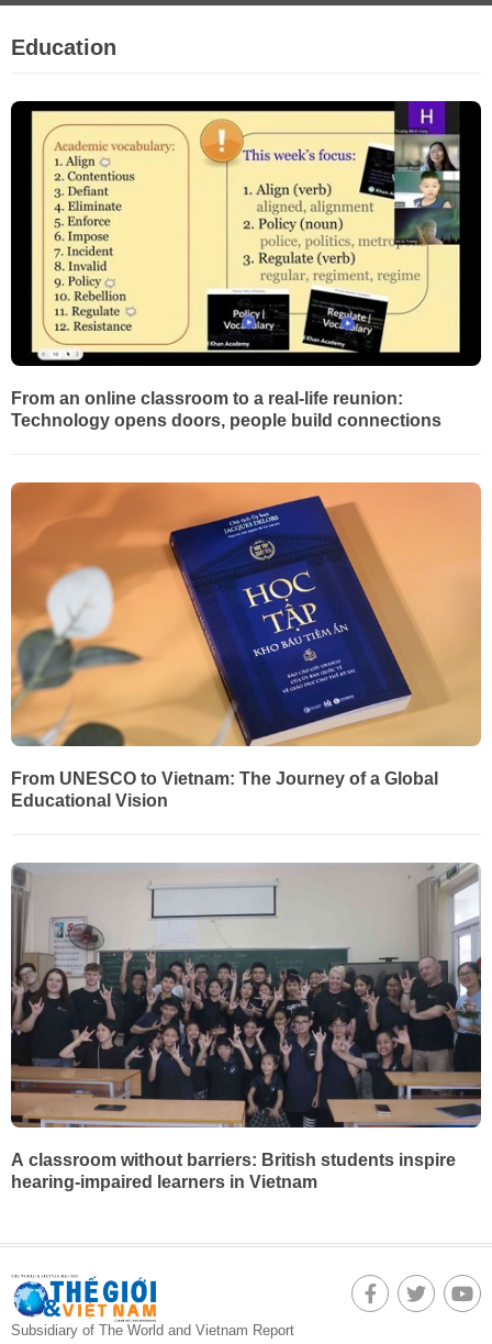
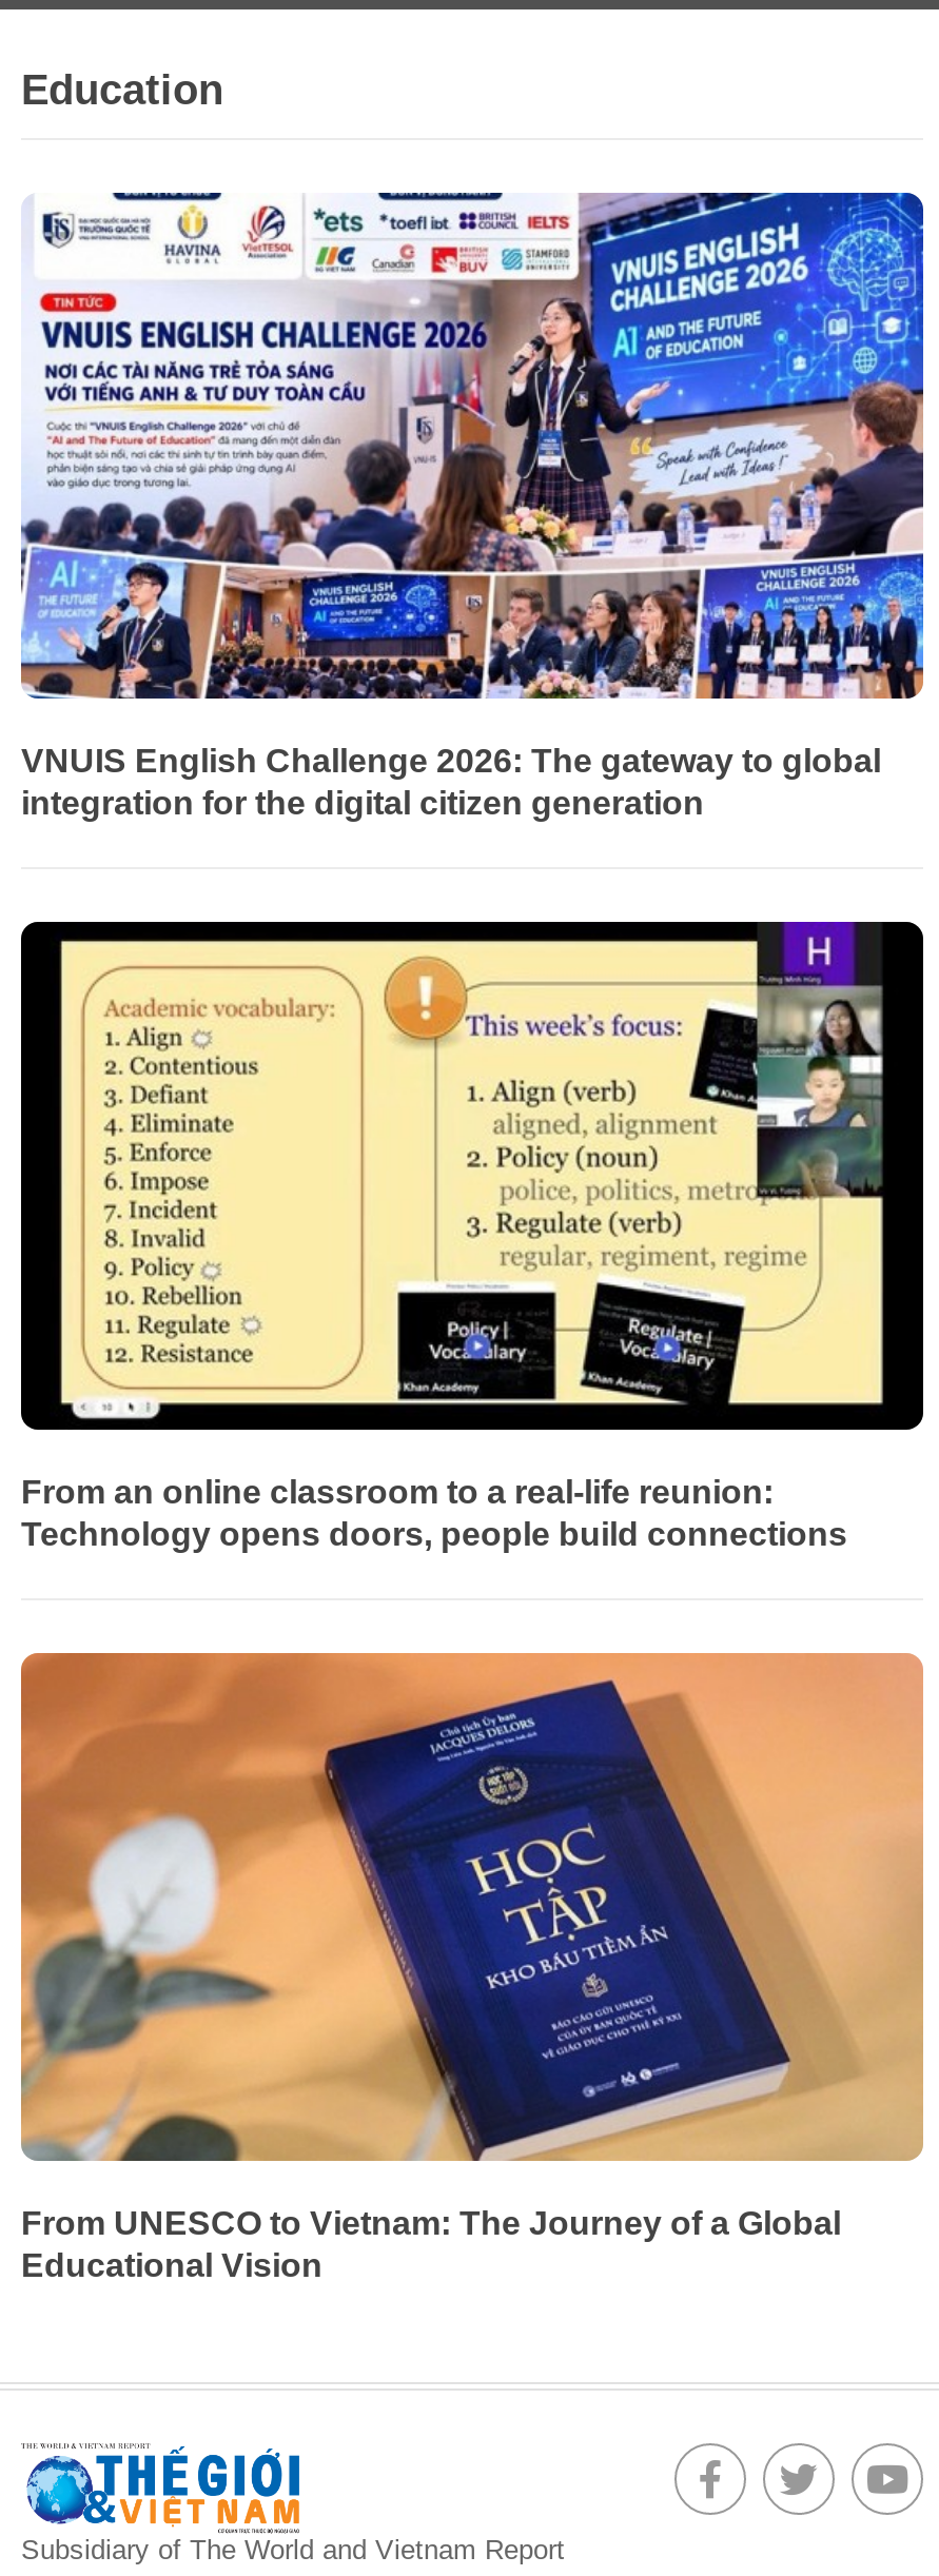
+ [image]
+ VNUIS English Challenge 2026: The gateway to global
+ integration for the digital citizen generation

moved down: [image] | From an online classroom to a real-life reunion: | Technology opens doors, people build connections | From UNESCO to Vietnam: The Journey of a Global | Educational Vision

- [image]
- A classroom without barriers: British students inspire
- hearing-impaired learners in Vietnam
